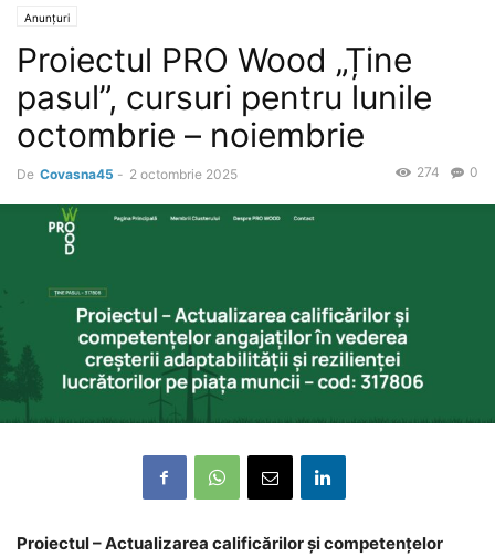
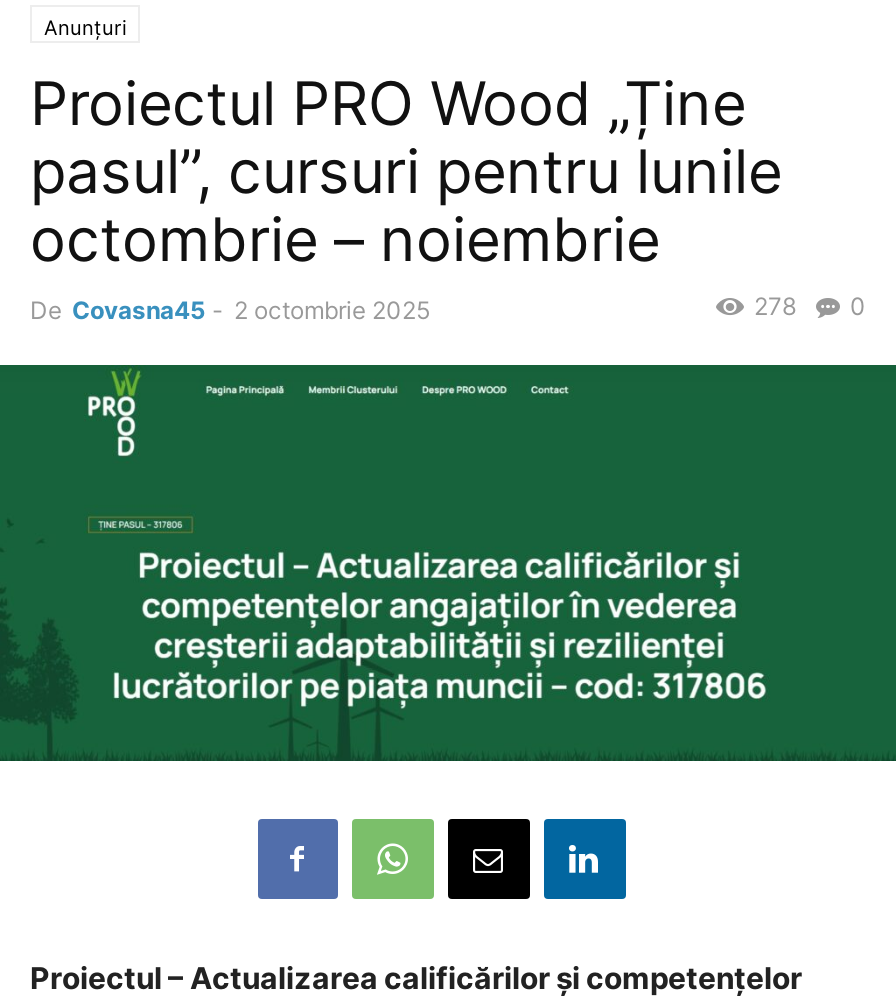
- 274 0
+ 278 0
